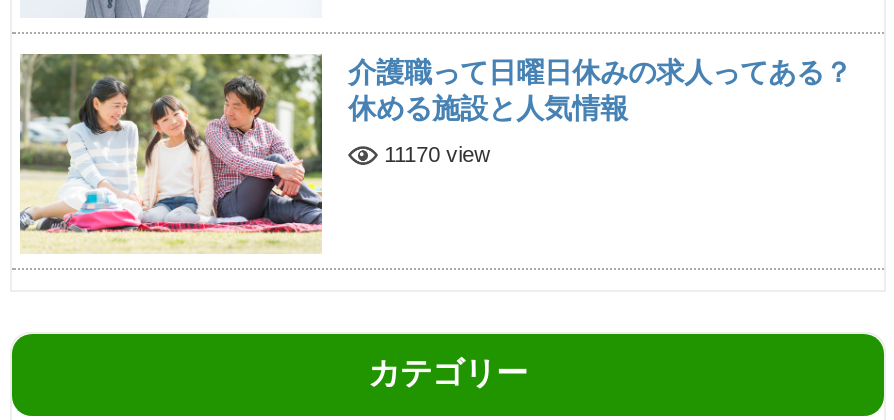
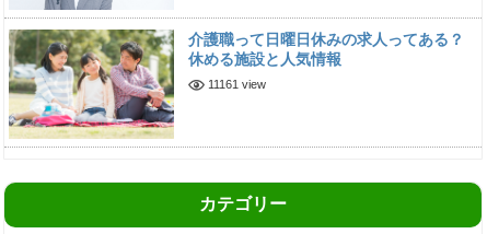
- 11170 view
+ 11161 view
